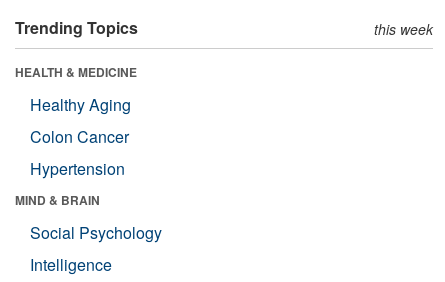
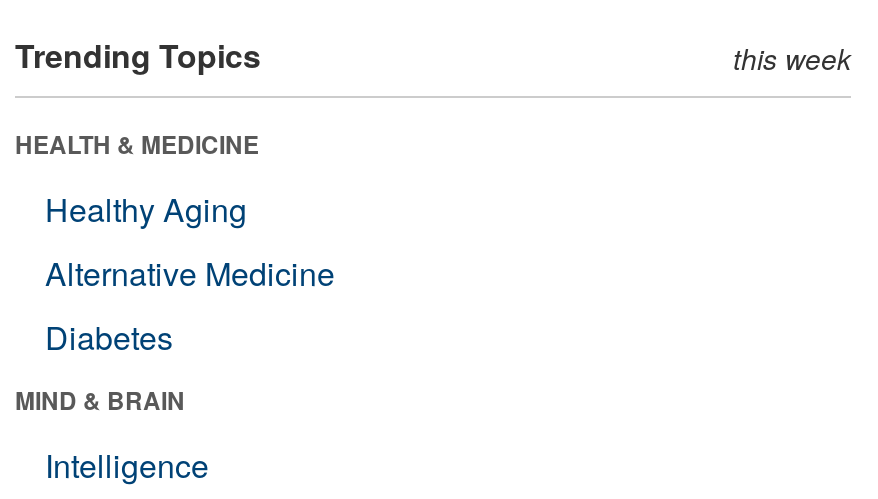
- Colon Cancer
- Hypertension
+ Alternative Medicine
+ Diabetes

- Social Psychology
